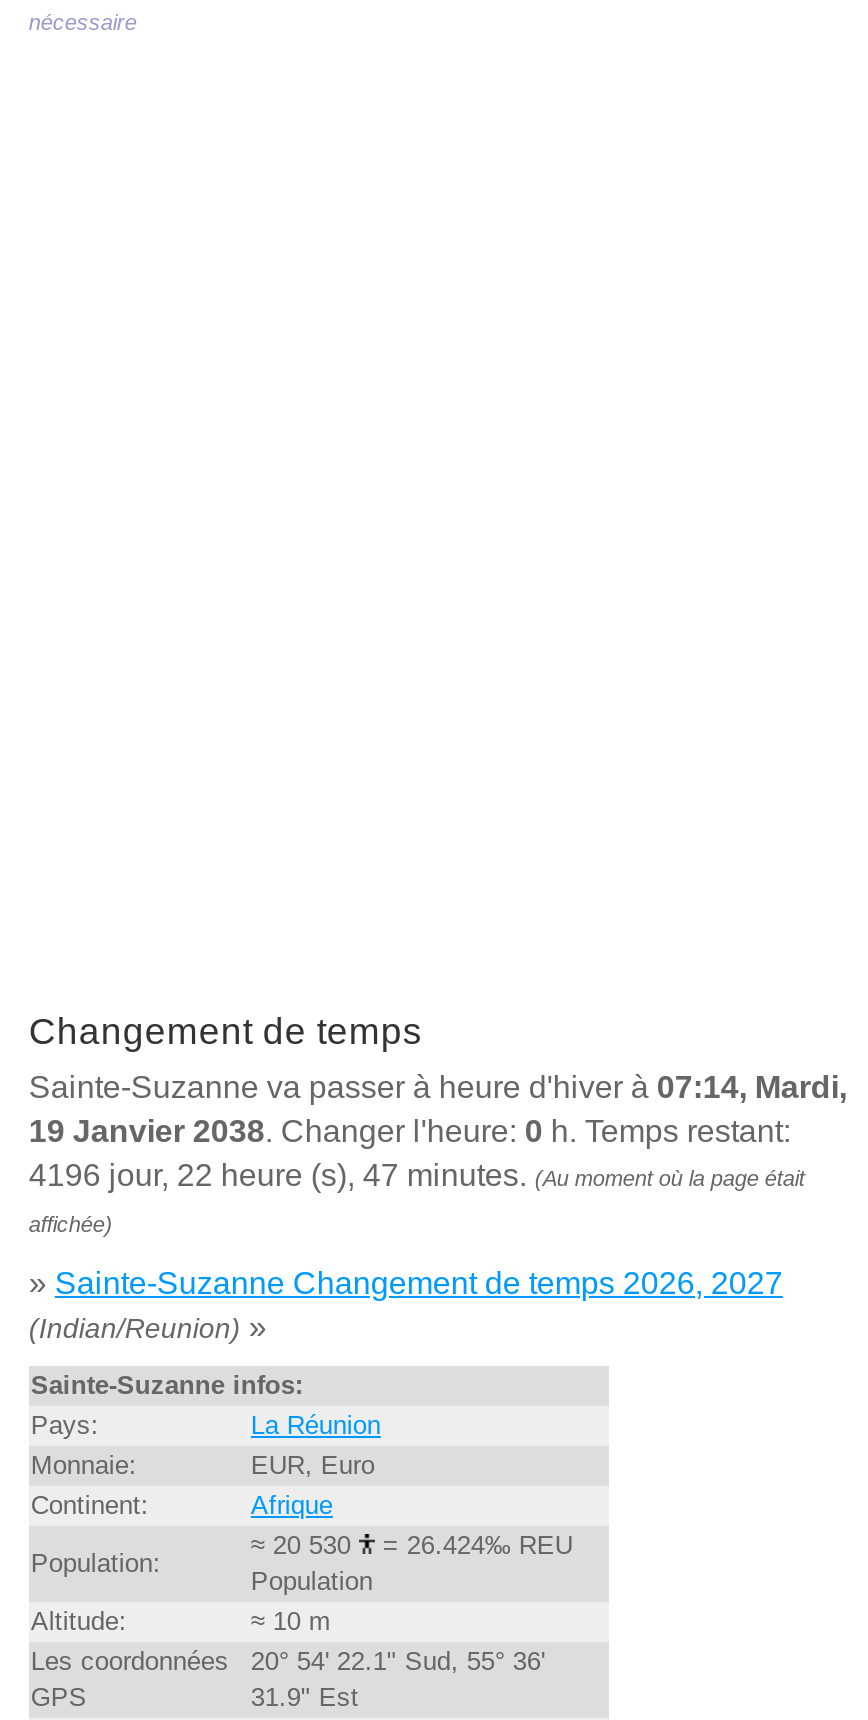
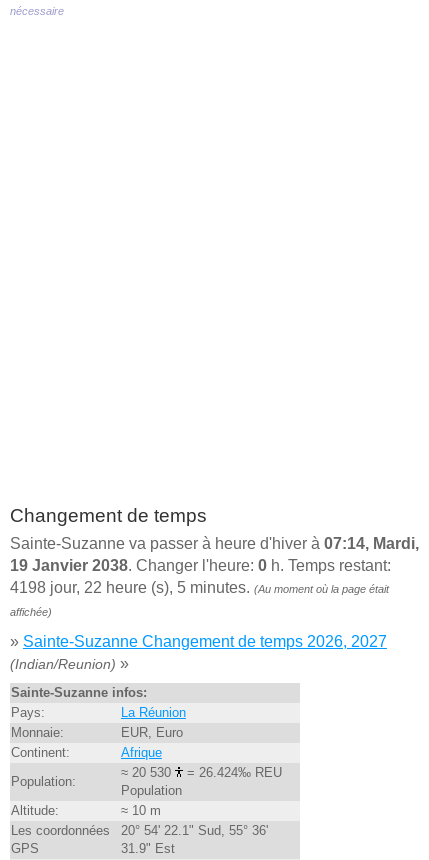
- 4196 jour, 22 heure (s), 47 minutes. (Au moment où la page était
+ 4198 jour, 22 heure (s), 5 minutes. (Au moment où la page était
